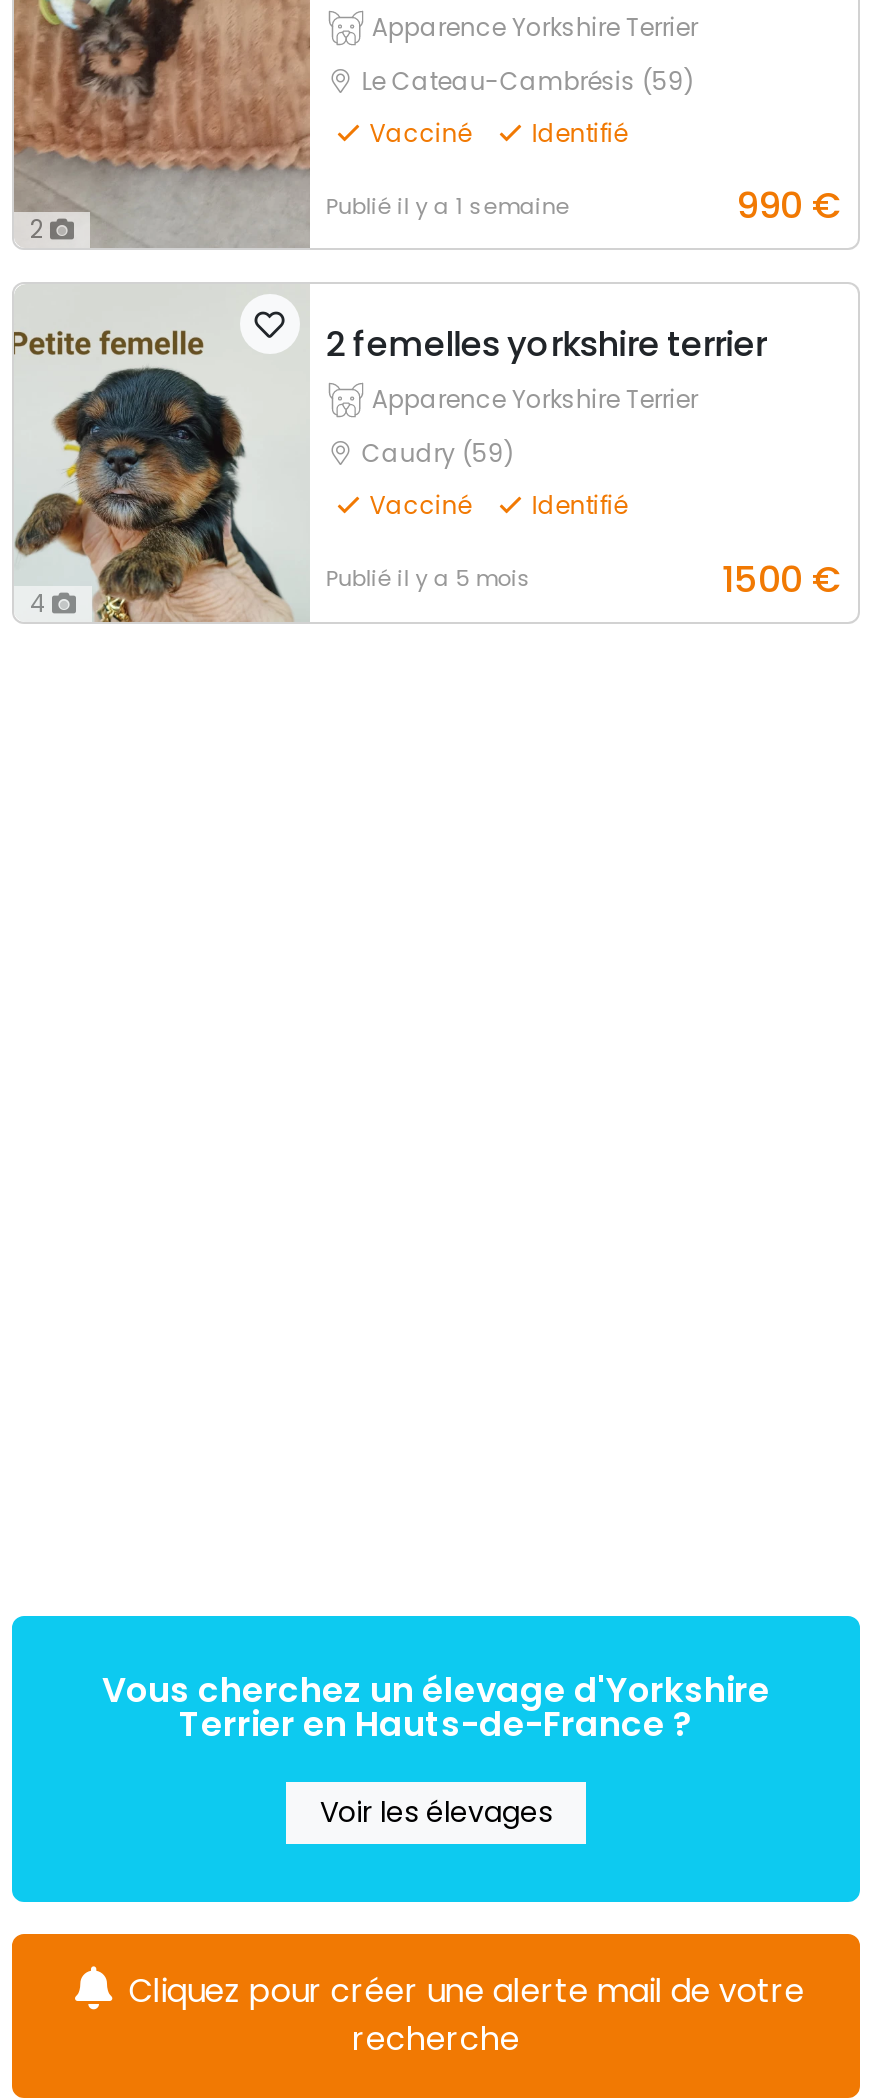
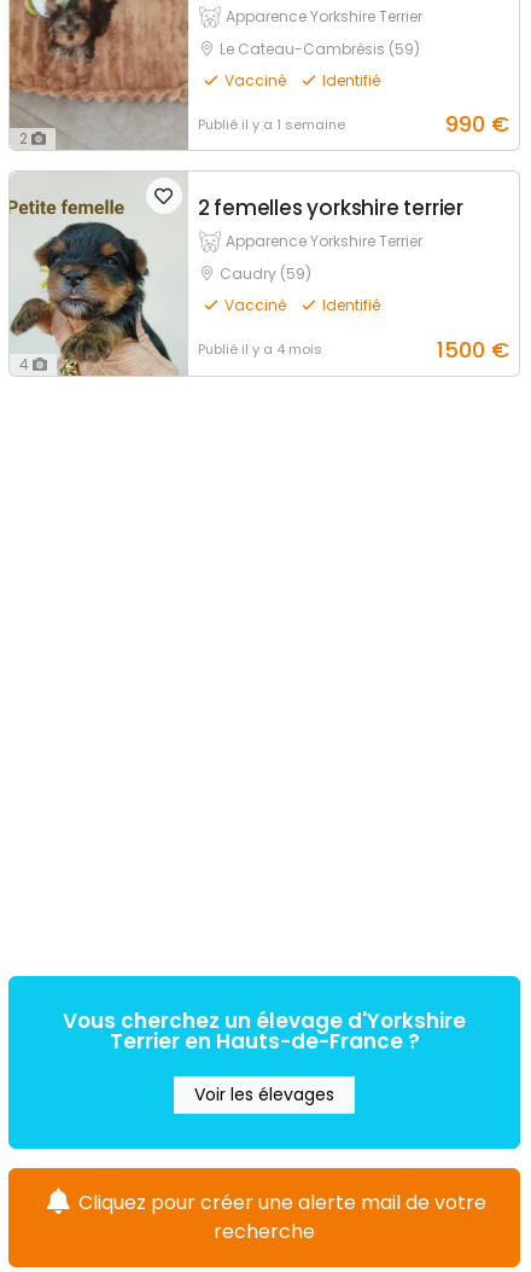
- Publié il y a 5 mois
+ Publié il y a 4 mois
